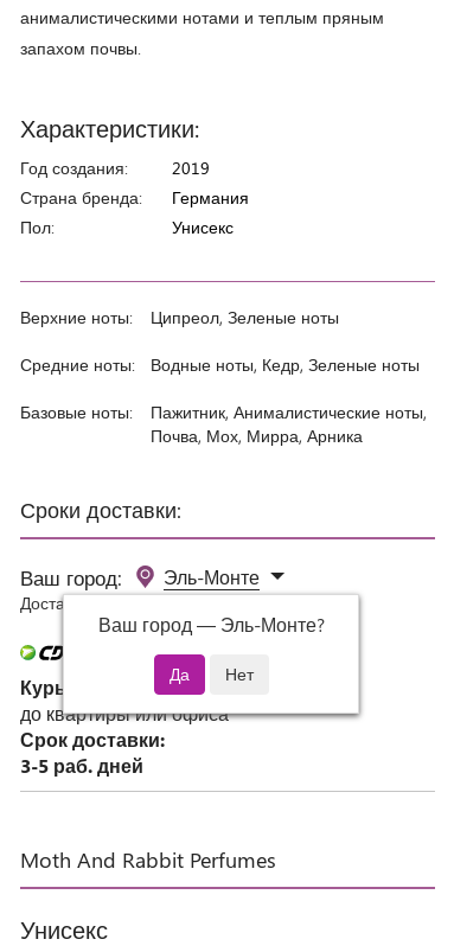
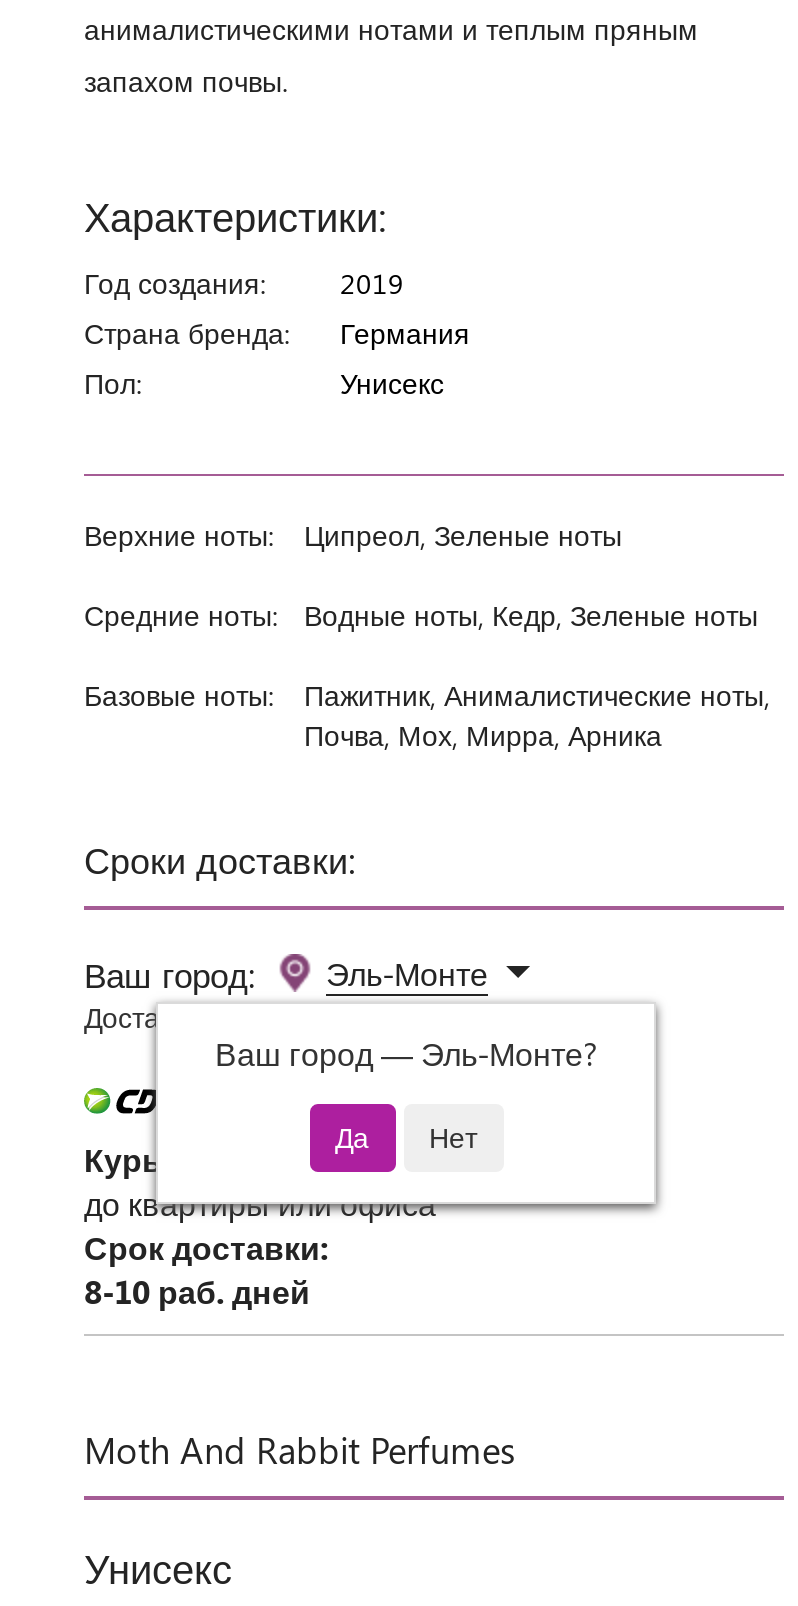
- 3-5 раб. дней
+ 8-10 раб. дней
